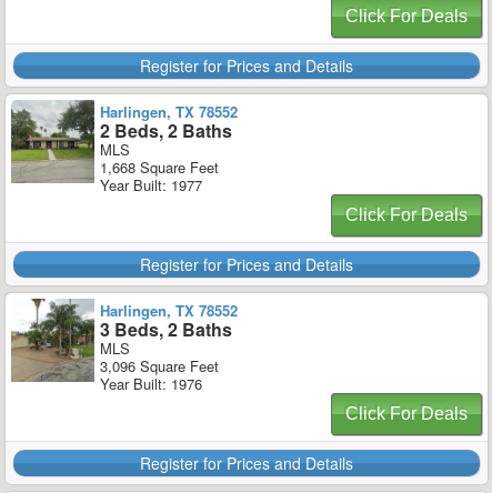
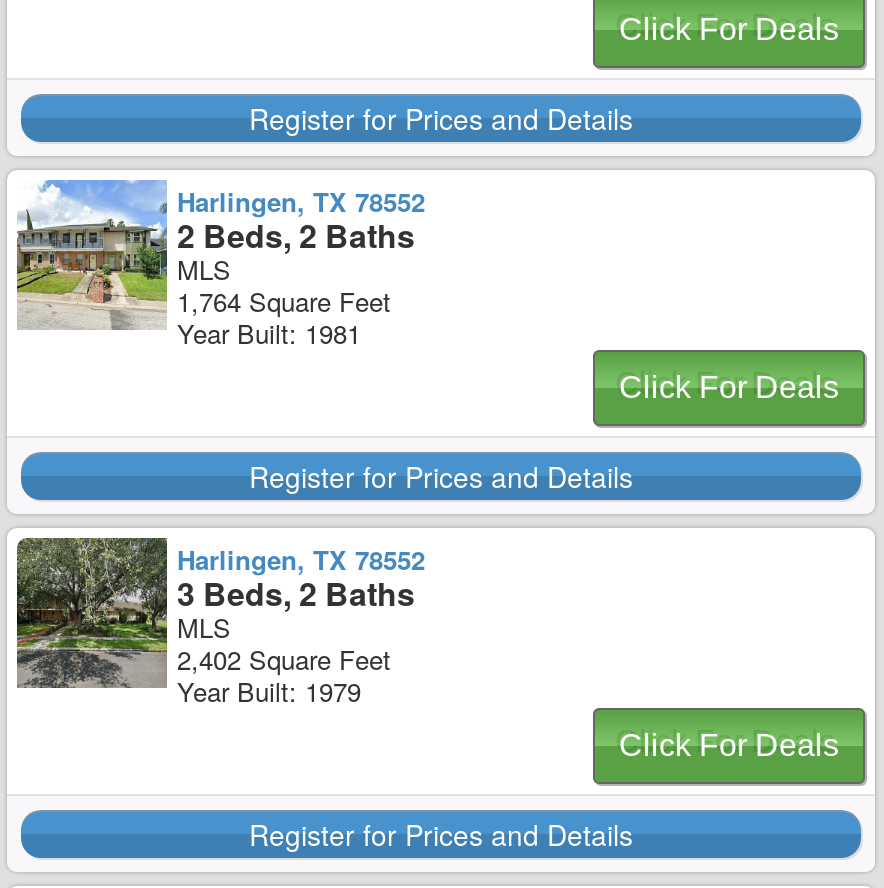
- [image]
- 1,668 Square Feet
+ [image]
+ 1,764 Square Feet

- Year Built: 1977
+ Year Built: 1981

- [image]
- 3,096 Square Feet
+ [image]
+ 2,402 Square Feet

- Year Built: 1976
+ Year Built: 1979
